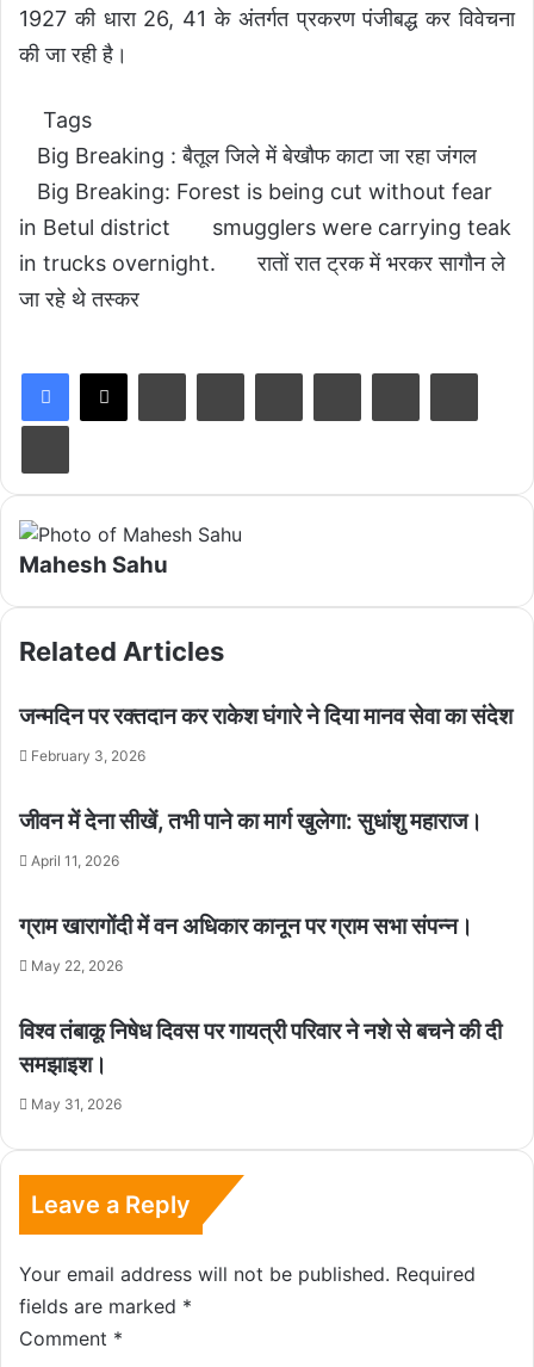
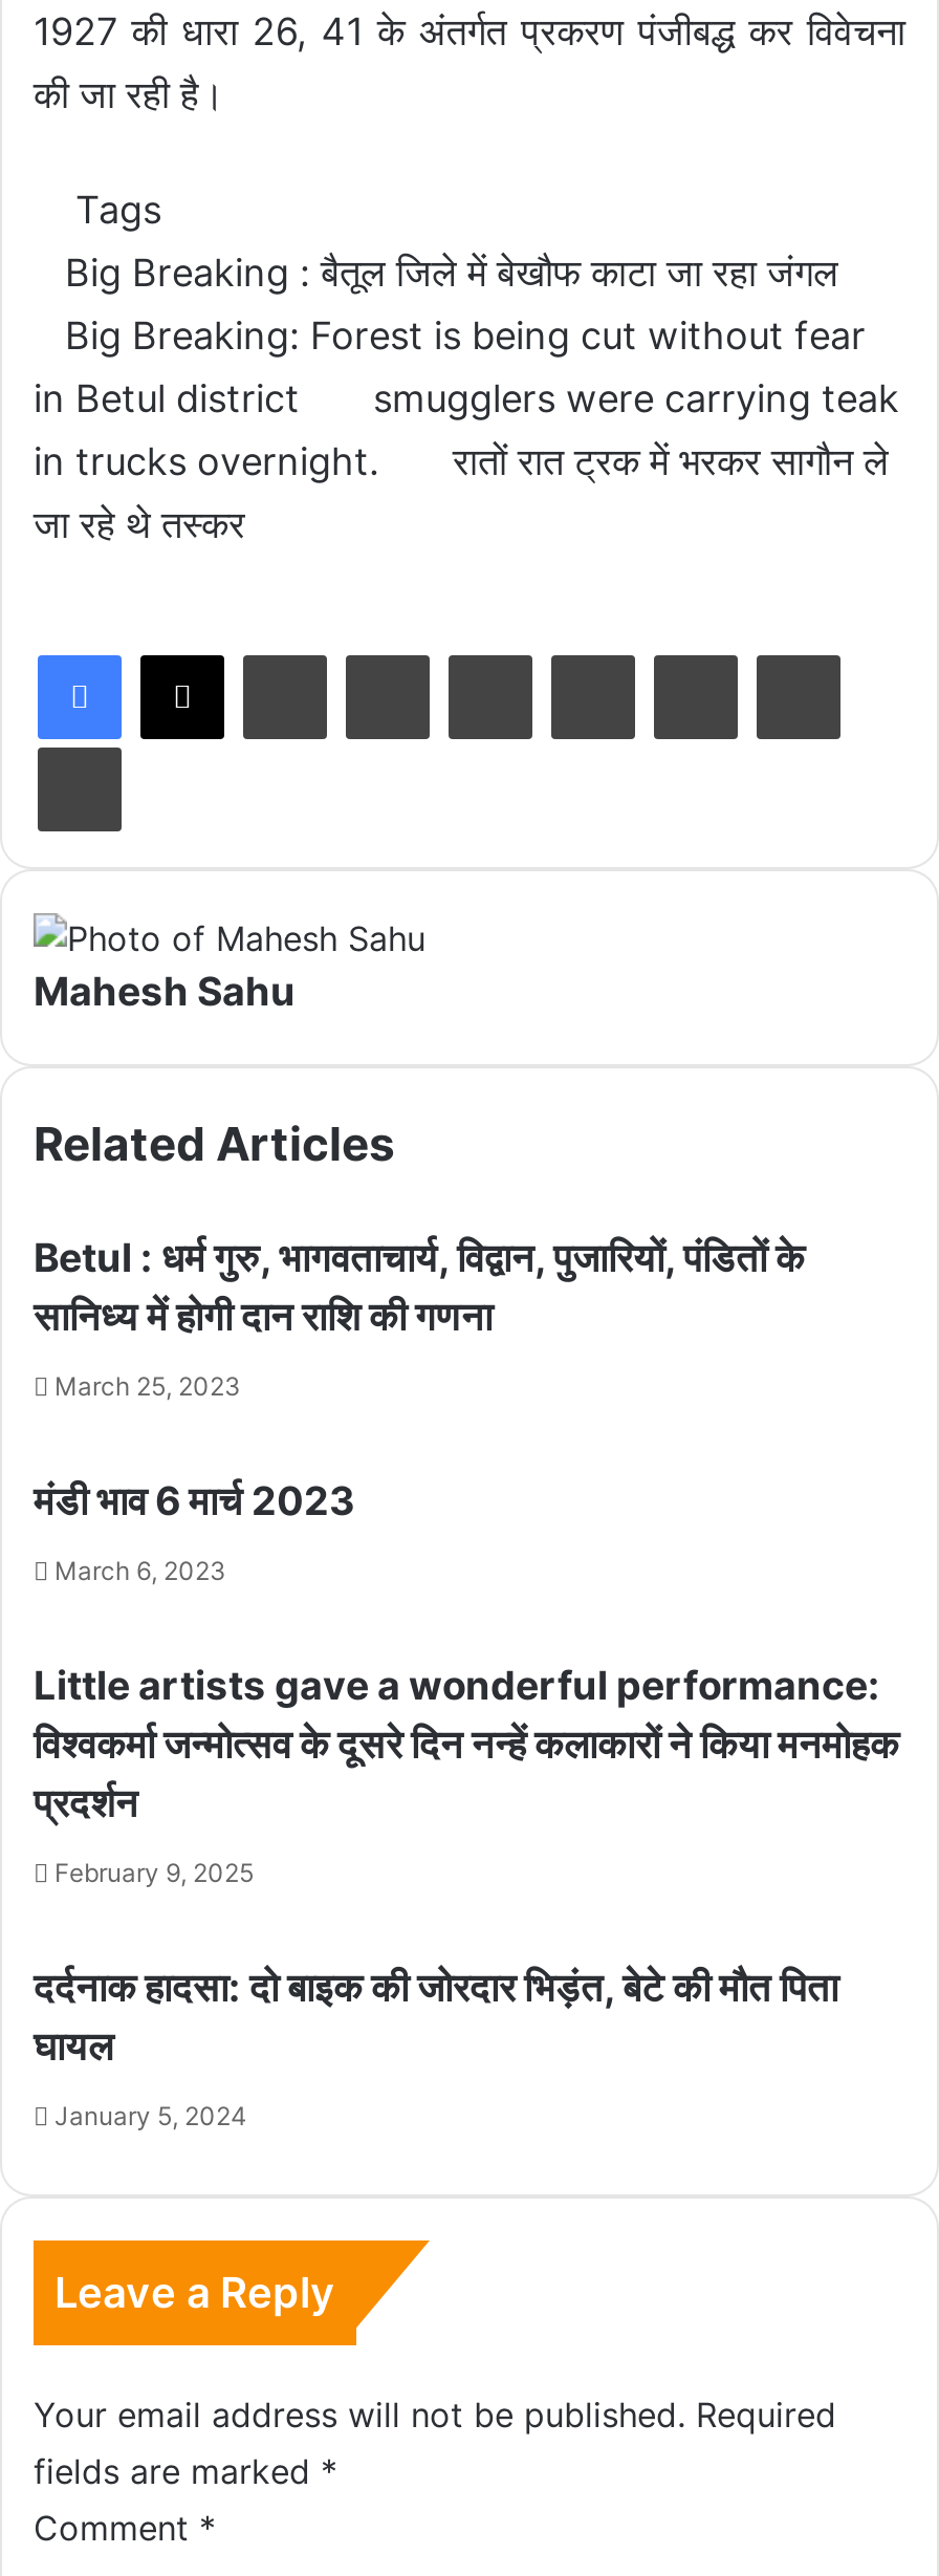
- जन्मदिन पर रक्तदान कर राकेश घंगारे ने दिया मानव सेवा का संदेश
+ Betul : धर्म गुरु, भागवताचार्य, विद्वान, पुजारियों, पंडितों के
+ सानिध्य में होगी दान राशि की गणना

- February 3, 2026
+ March 25, 2023

- जीवन में देना सीखें, तभी पाने का मार्ग खुलेगा: सुधांशु महाराज।
+ मंडी भाव 6 मार्च 2023

- April 11, 2026
+ March 6, 2023

- ग्राम खारागोंदी में वन अधिकार कानून पर ग्राम सभा संपन्न।
+ Little artists gave a wonderful performance:
+ विश्वकर्मा जन्मोत्सव के दूसरे दिन नन्हें कलाकारों ने किया मनमोहक
+ प्रदर्शन

- May 22, 2026
+ February 9, 2025

- विश्व तंबाकू निषेध दिवस पर गायत्री परिवार ने नशे से बचने की दी
- समझाइश।
+ दर्दनाक हादसा: दो बाइक की जोरदार भिड़ंत, बेटे की मौत पिता
+ घायल

- May 31, 2026
+ January 5, 2024
